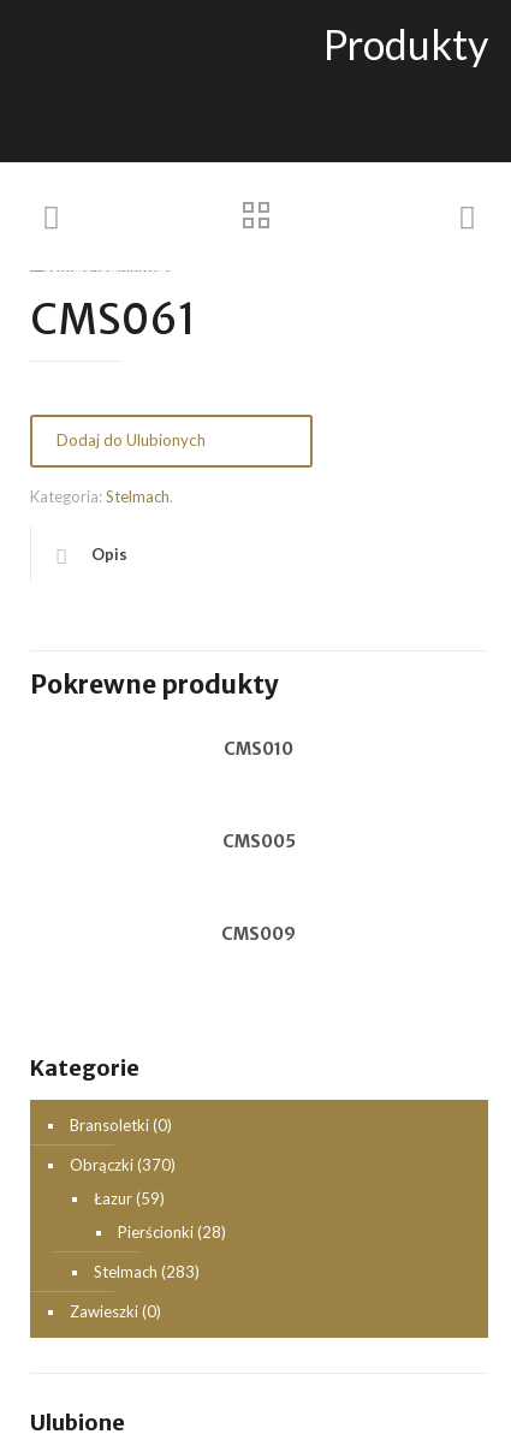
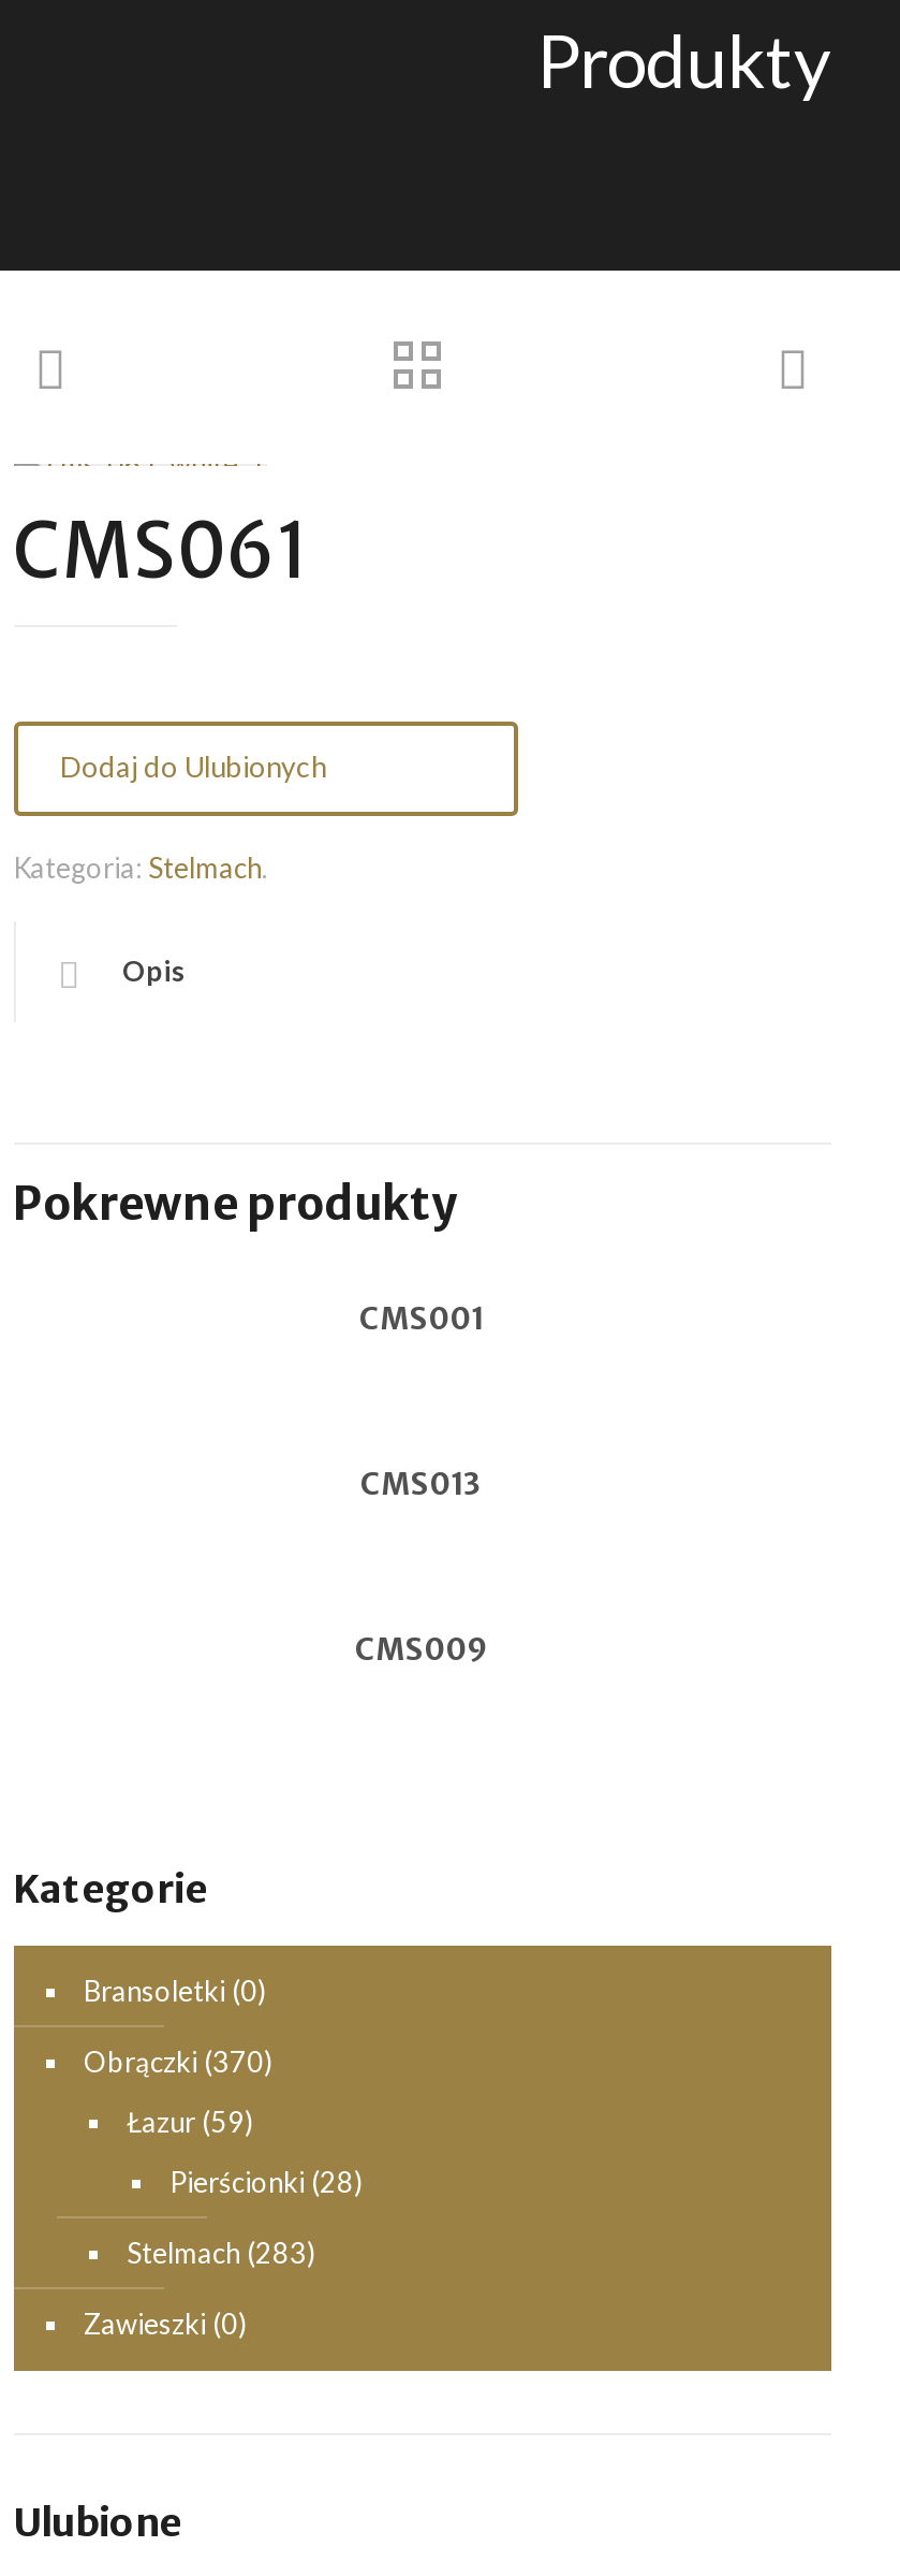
- CMS010
+ CMS001

- CMS005
+ CMS013
